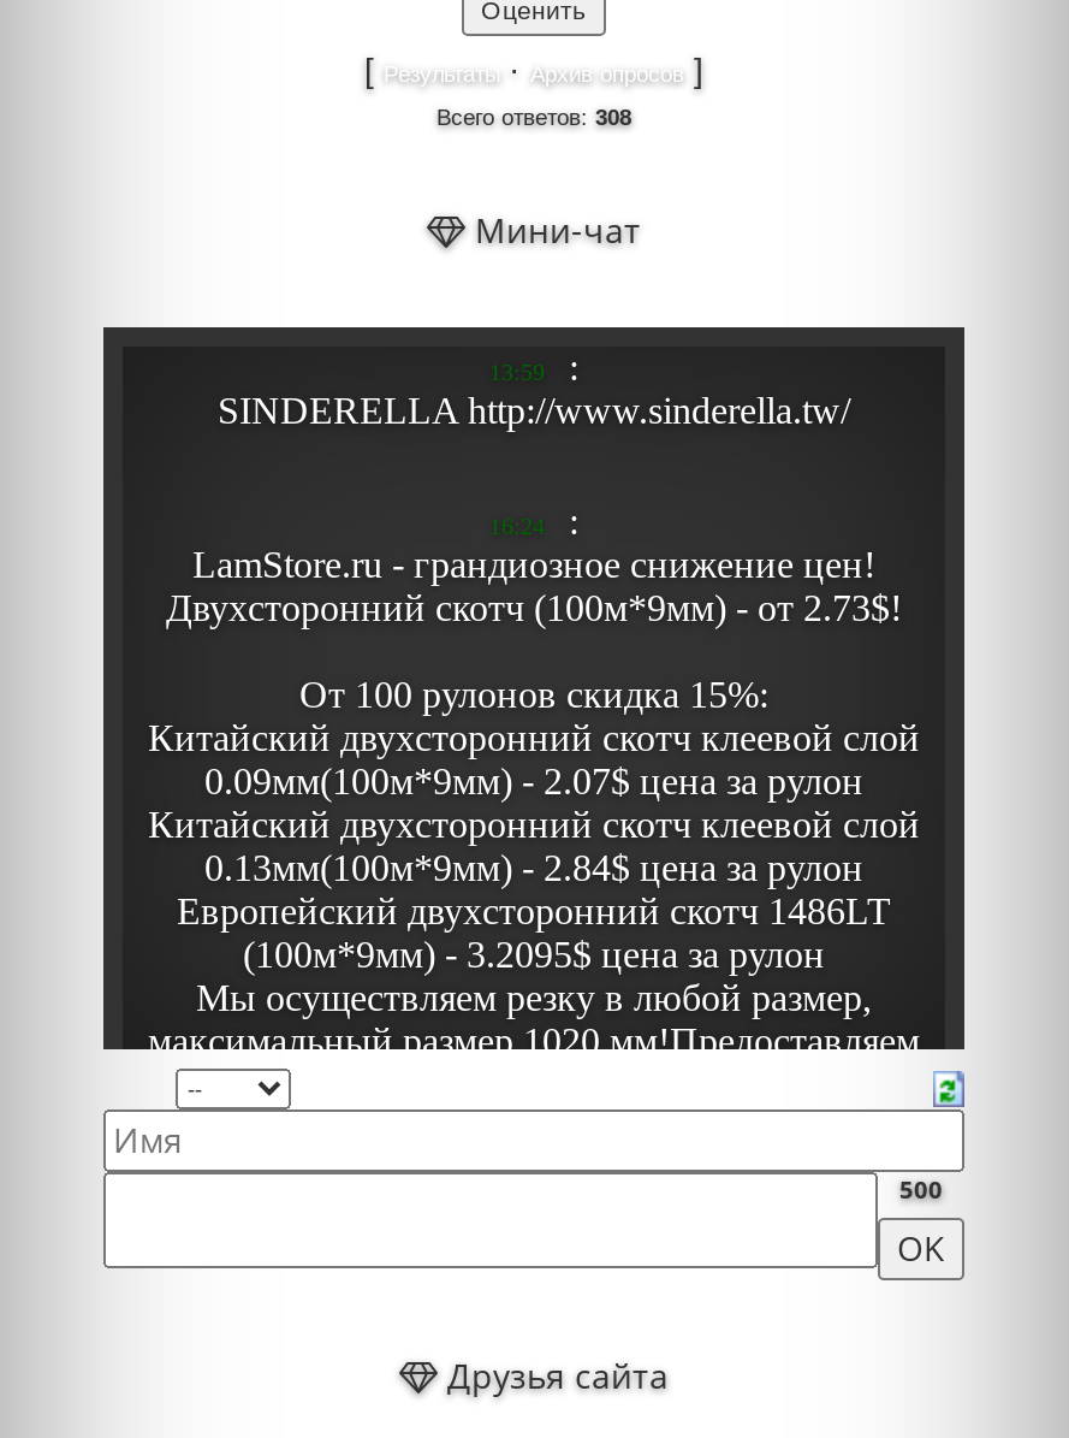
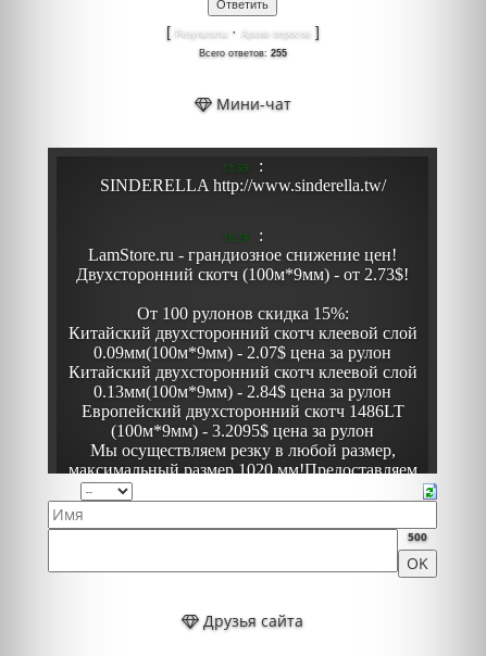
- Всего ответов: 308
+ Всего ответов: 255
